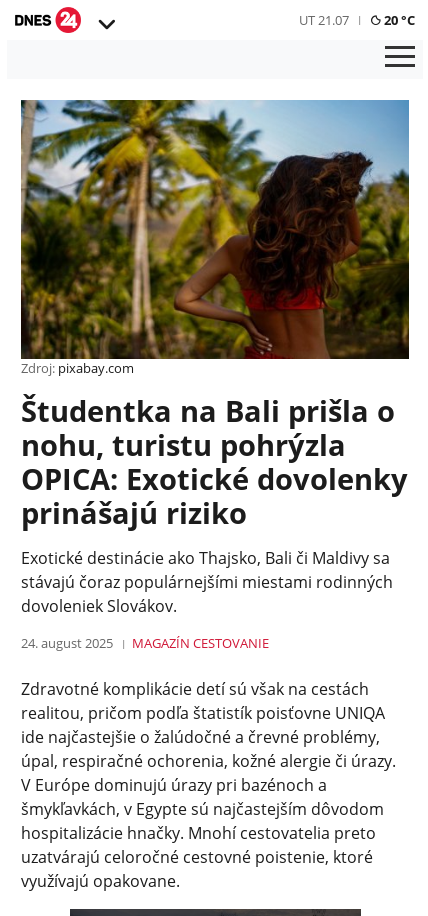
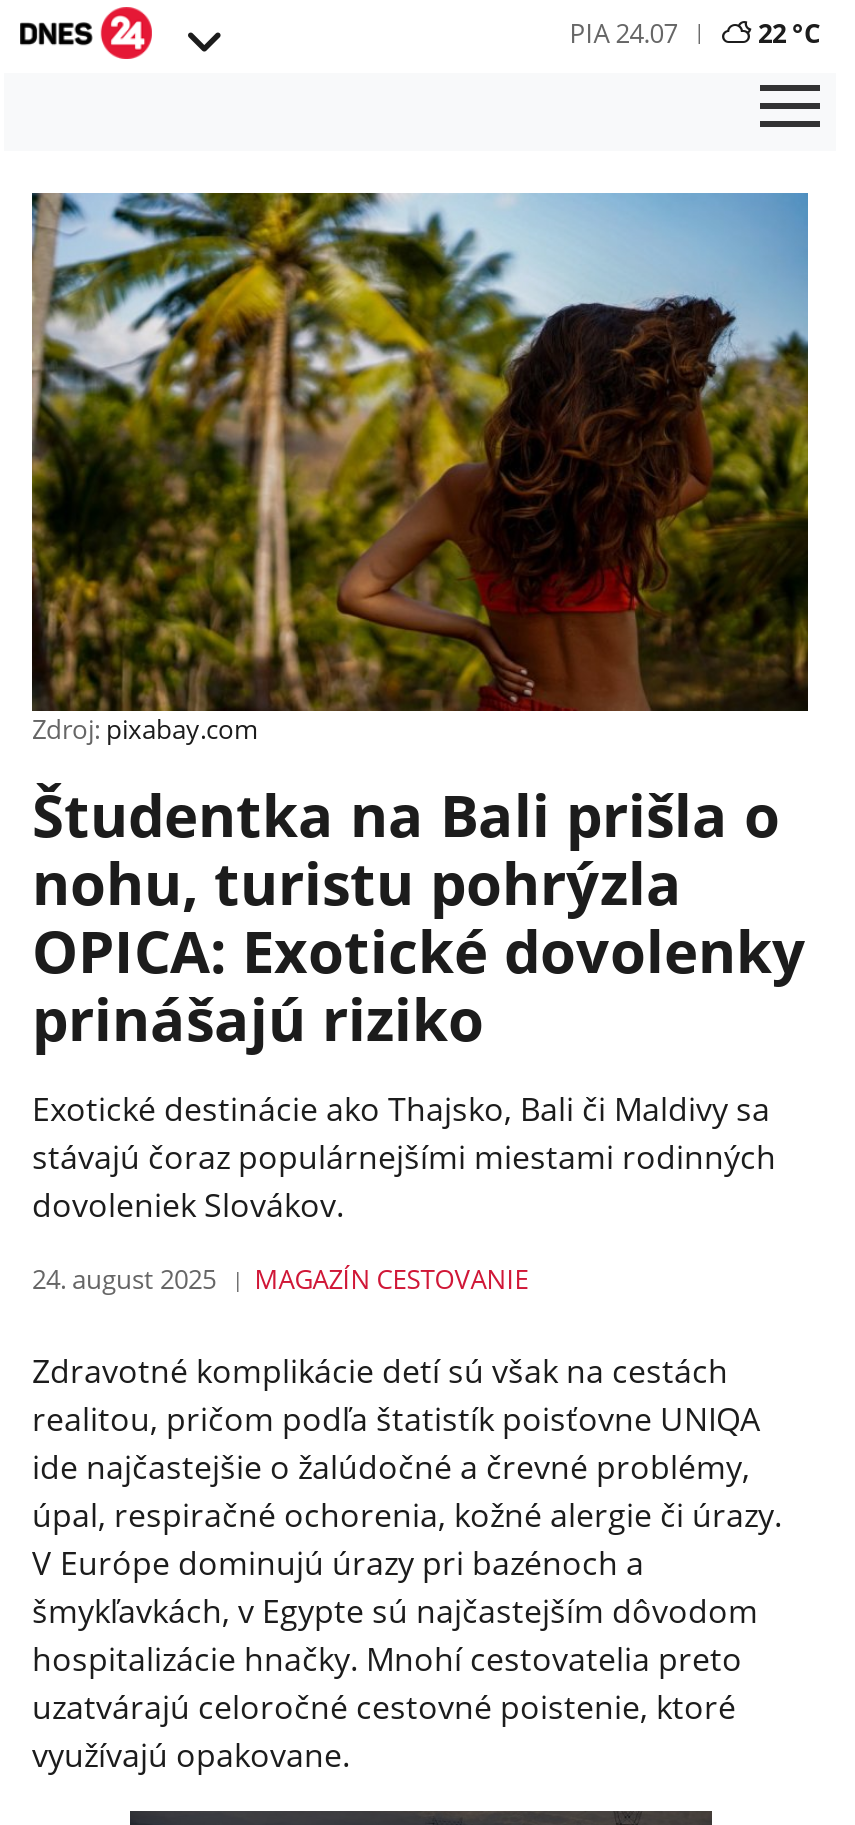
- UT 21.07
- 20 °C
+ PIA 24.07
+ 22 °C
